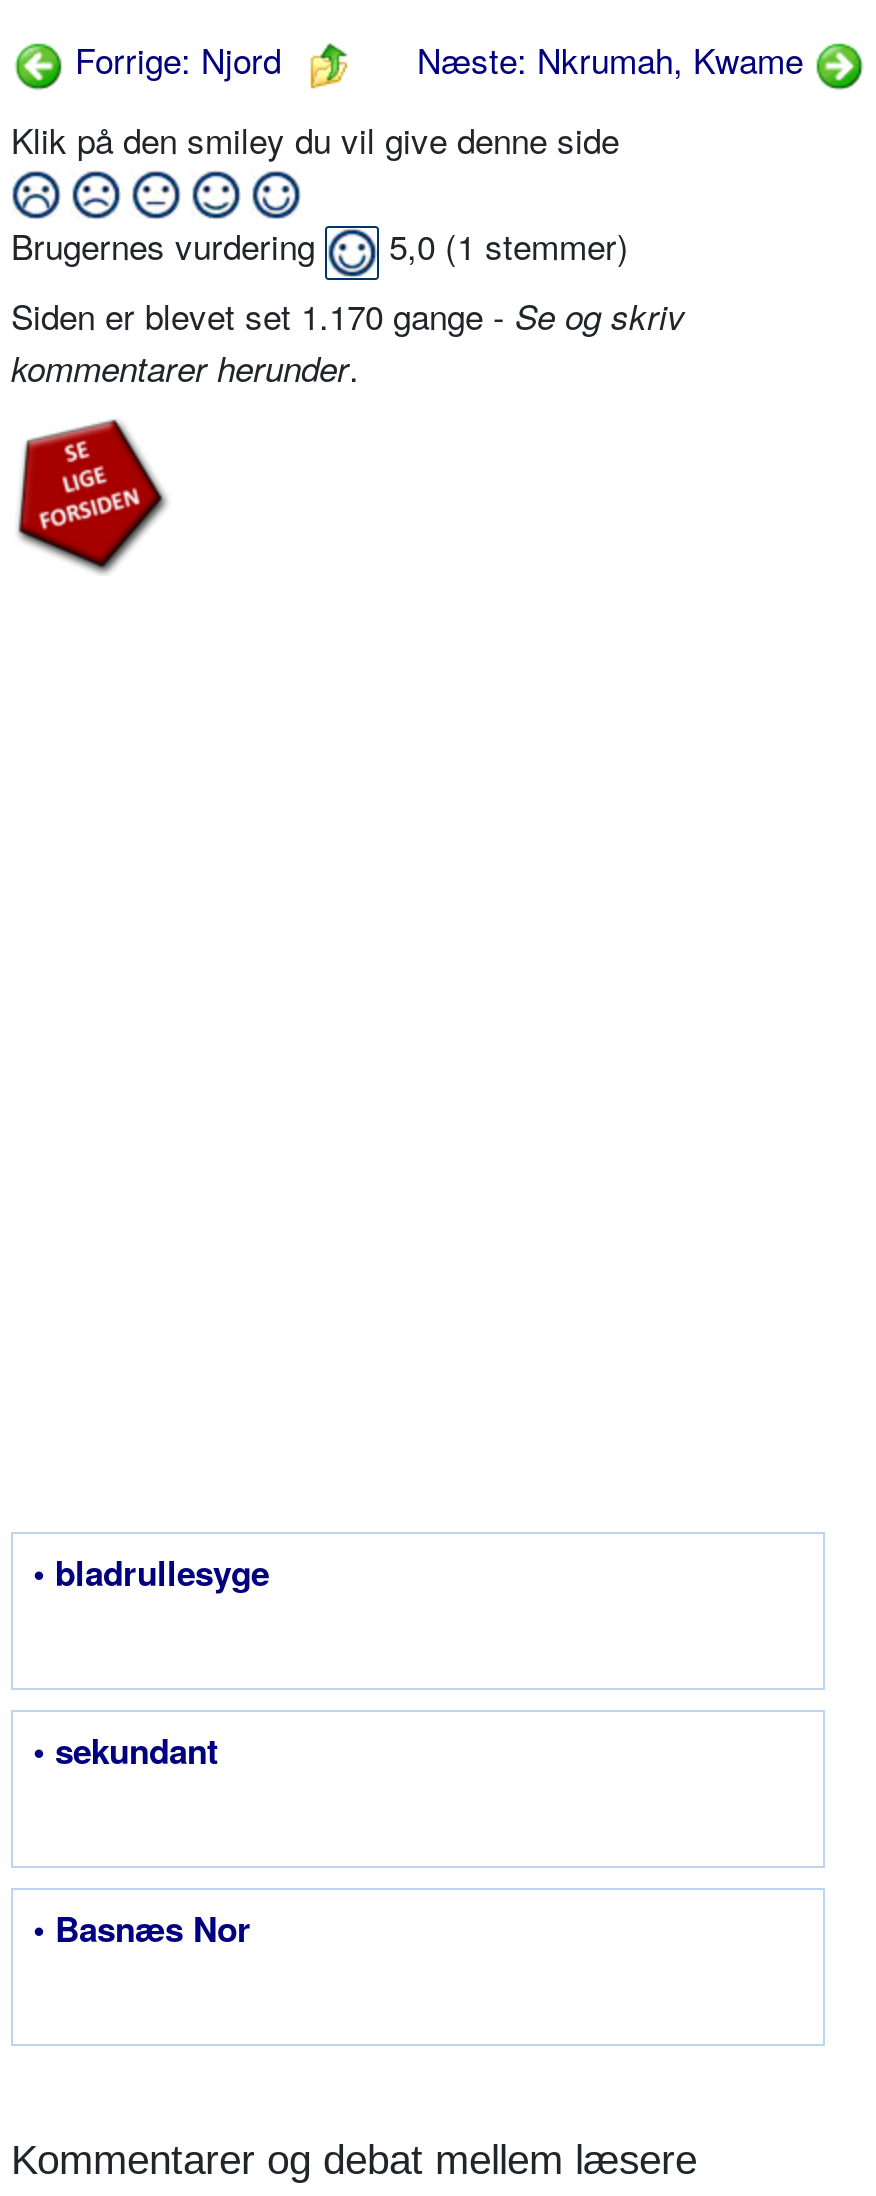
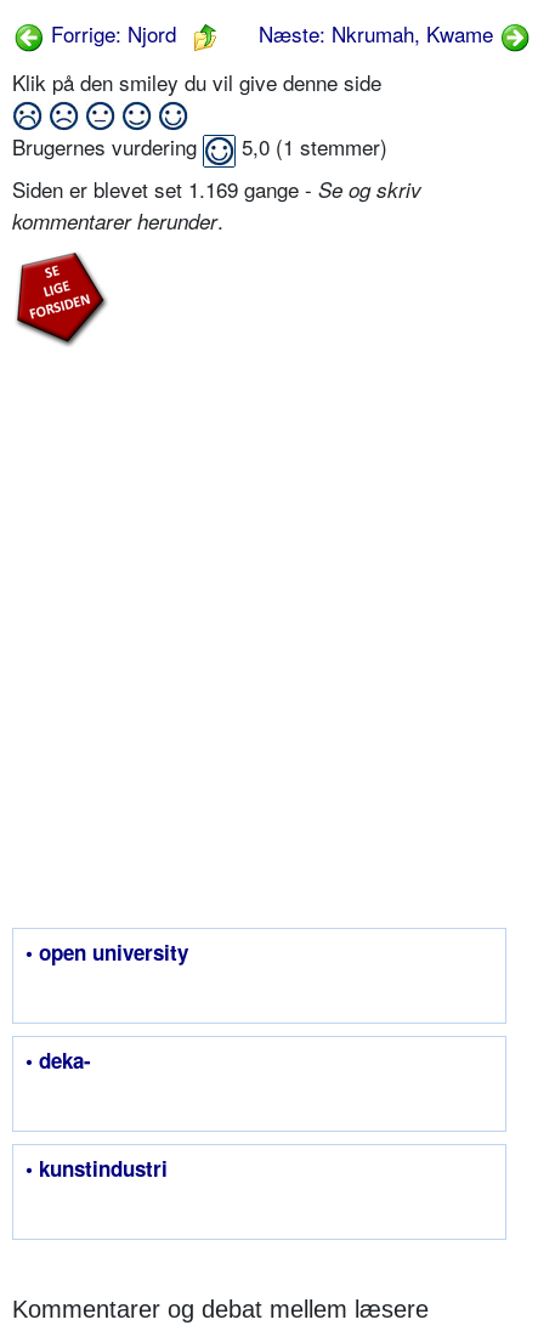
- Siden er blevet set 1.170 gange - Se og skriv
+ Siden er blevet set 1.169 gange - Se og skriv

- • bladrullesyge
+ • open university

- • sekundant
+ • deka-

- • Basnæs Nor
+ • kunstindustri
